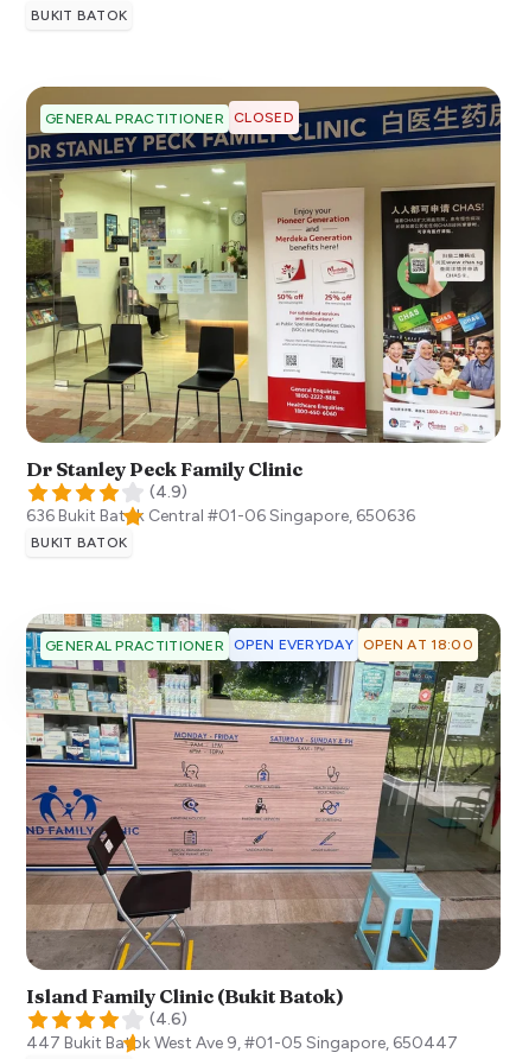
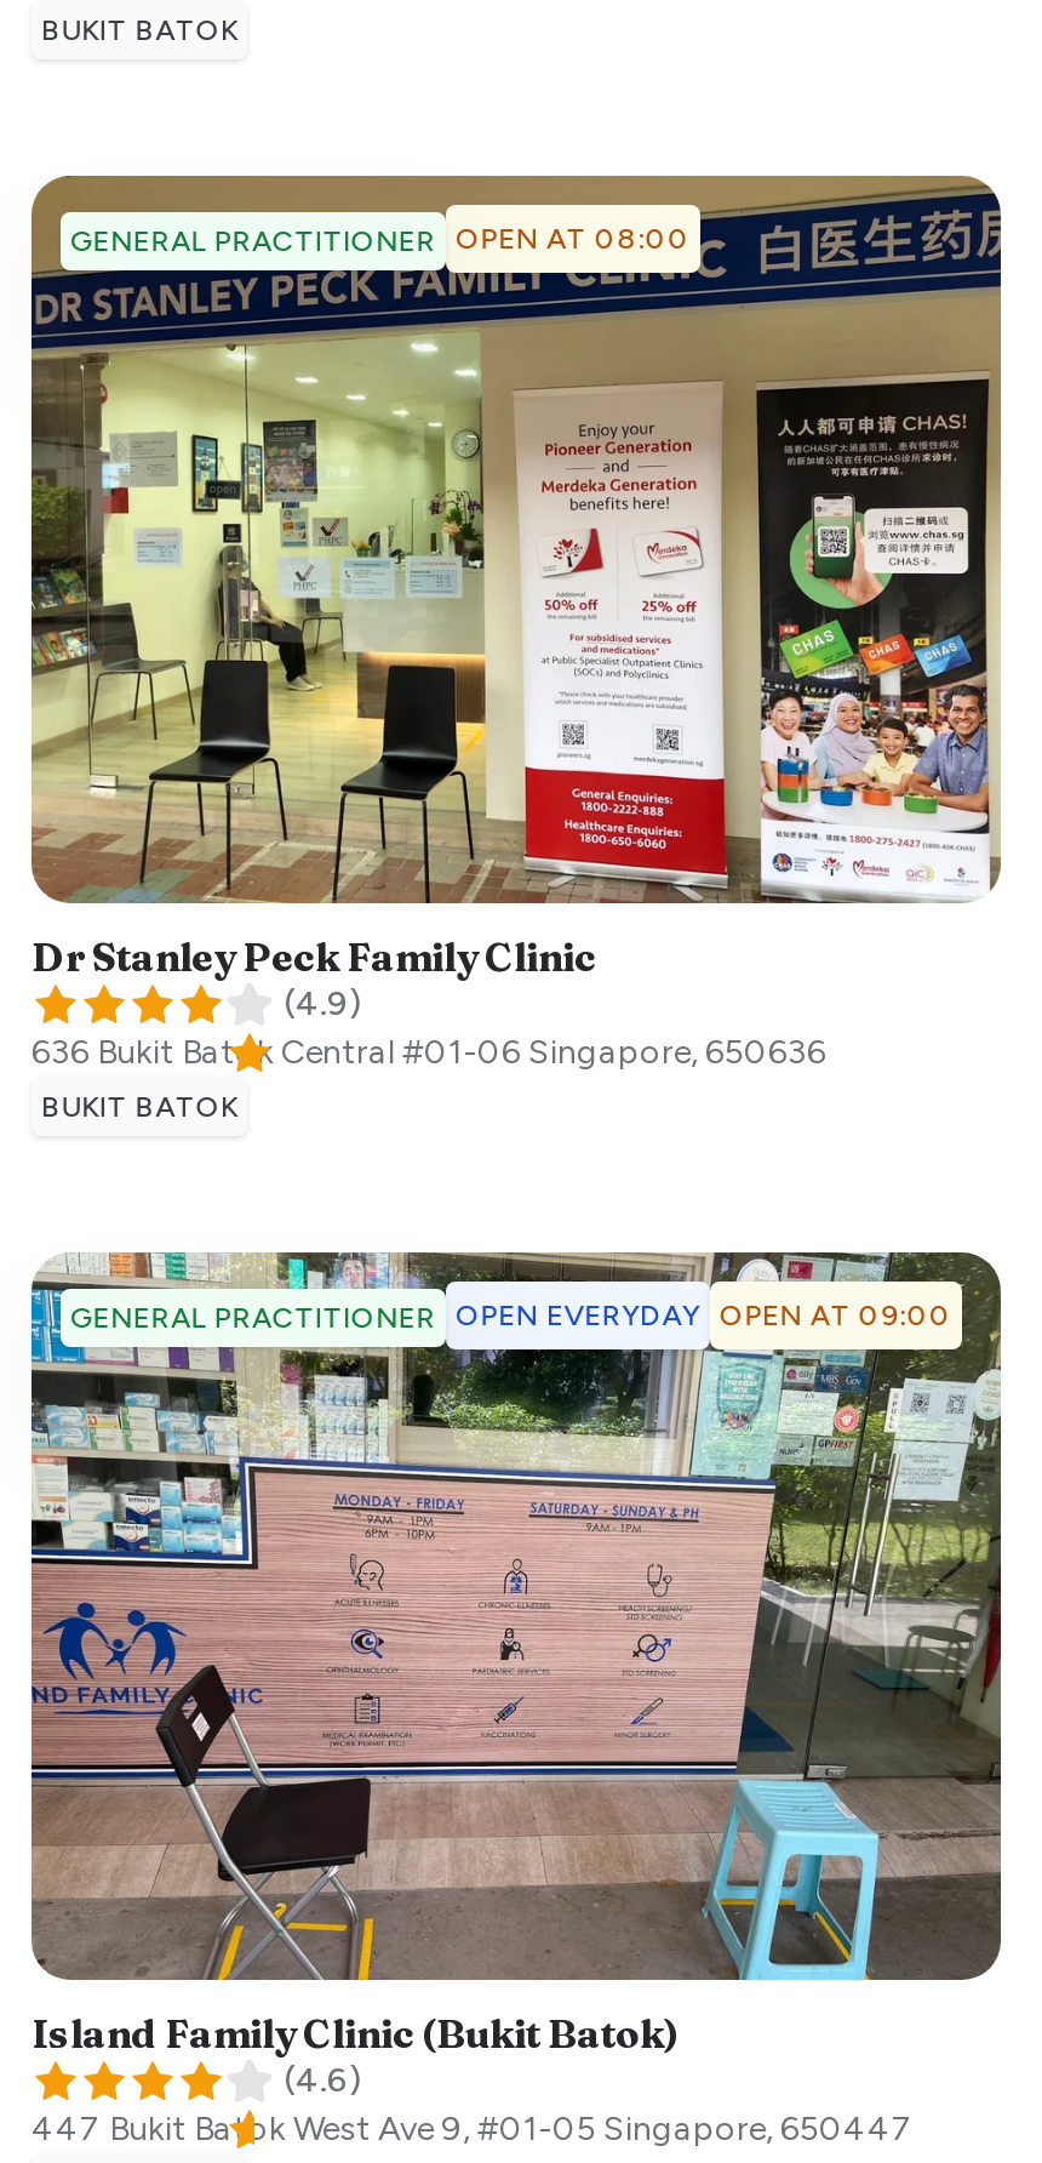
- GENERAL PRACTITIONER CLOSED
+ GENERAL PRACTITIONER OPEN AT 08:00

- GENERAL PRACTITIONER OPEN EVERYDAY OPEN AT 18:00
+ GENERAL PRACTITIONER OPEN EVERYDAY OPEN AT 09:00
